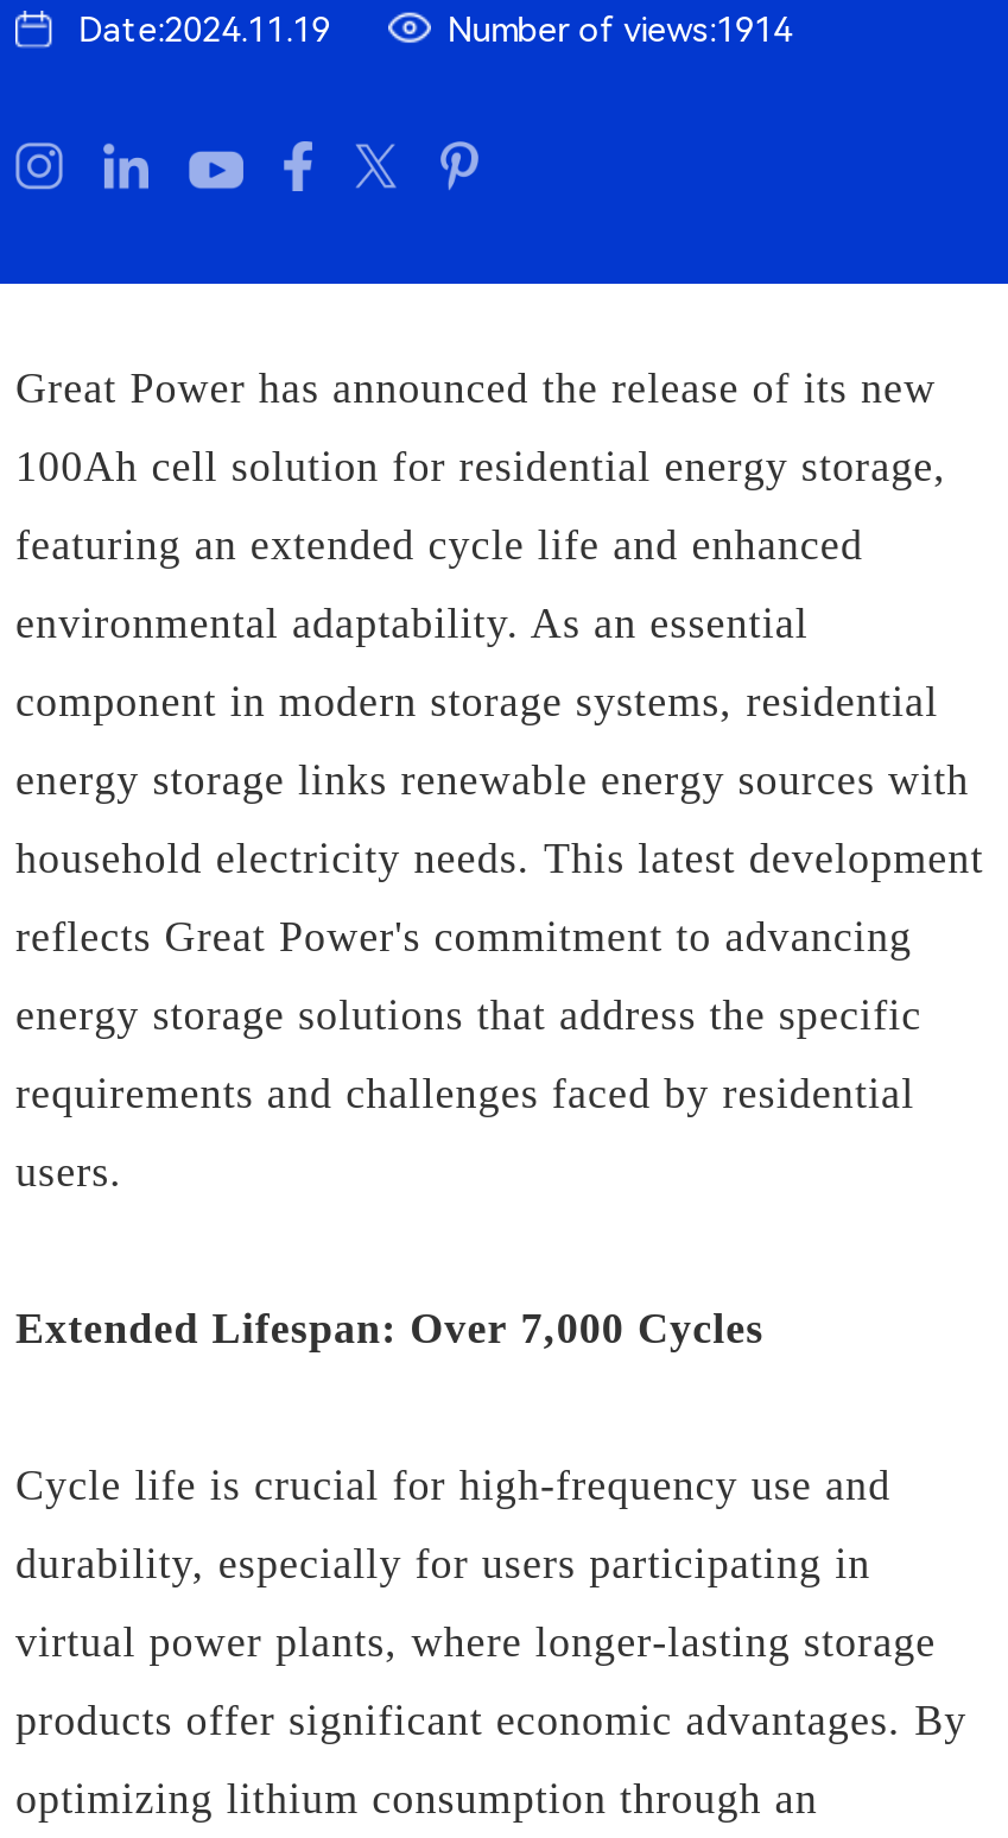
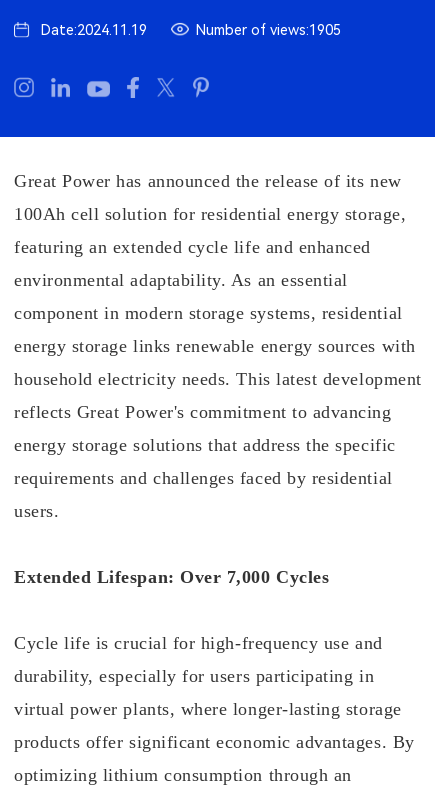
- Number of views:1914
+ Number of views:1905
